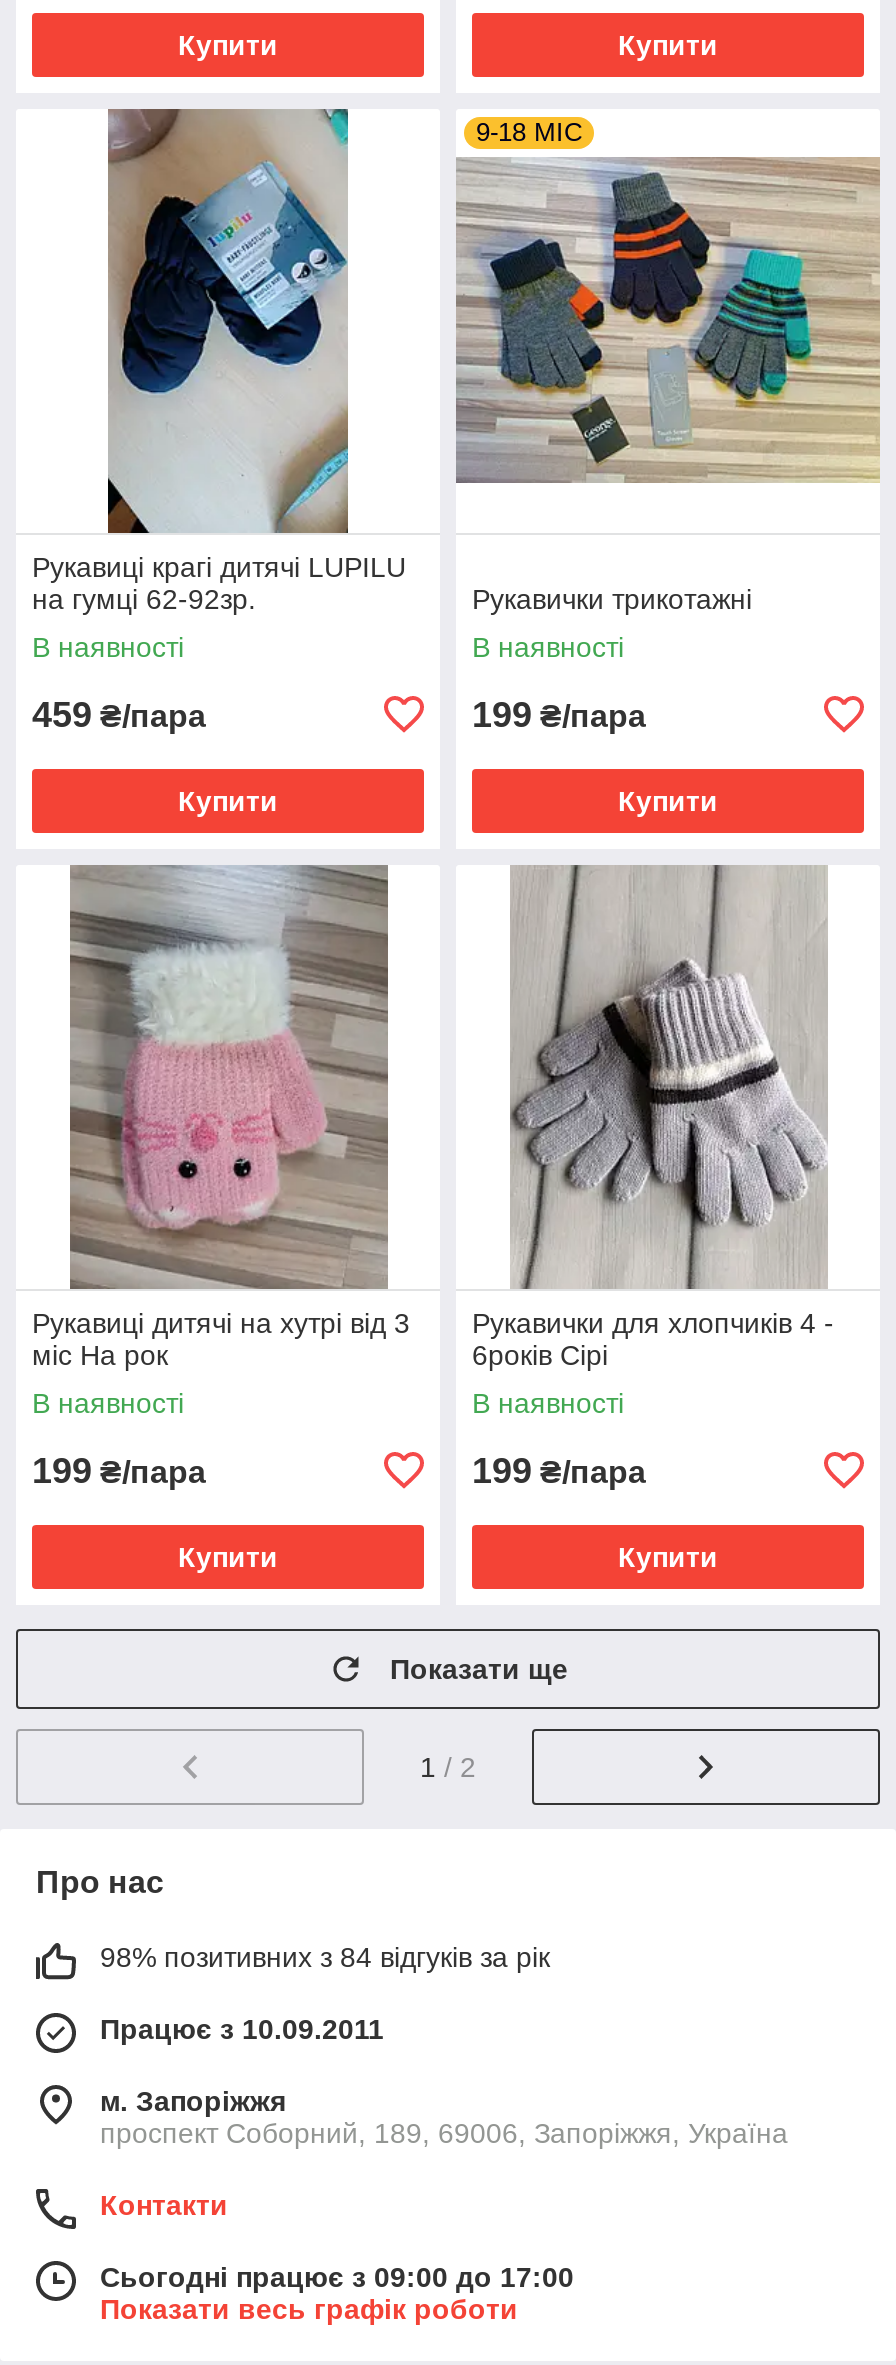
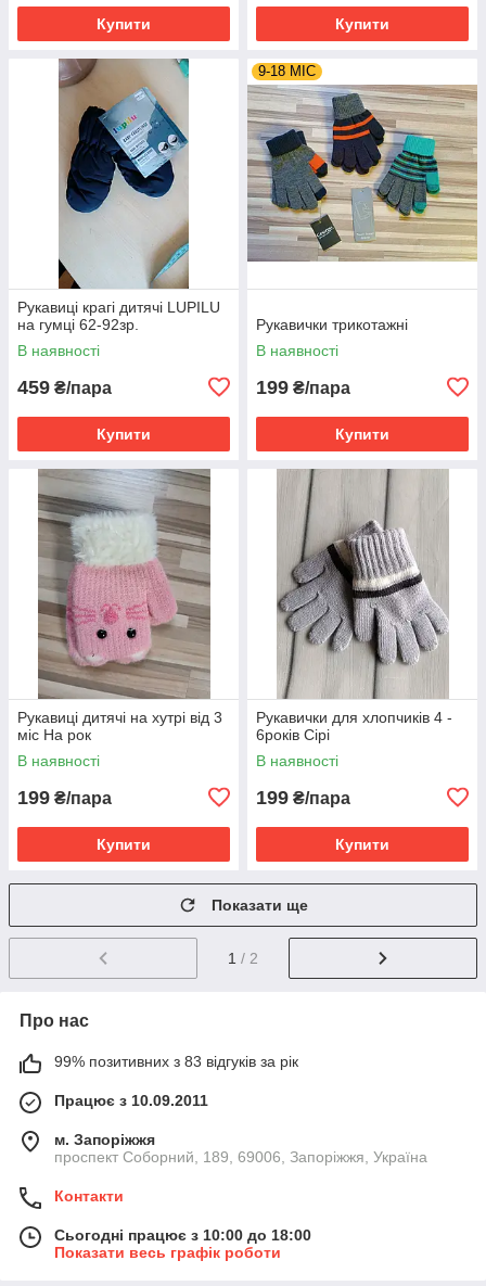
- 98% позитивних з 84 відгуків за рік
+ 99% позитивних з 83 відгуків за рік

- Сьогодні працює з 09:00 до 17:00
+ Сьогодні працює з 10:00 до 18:00
